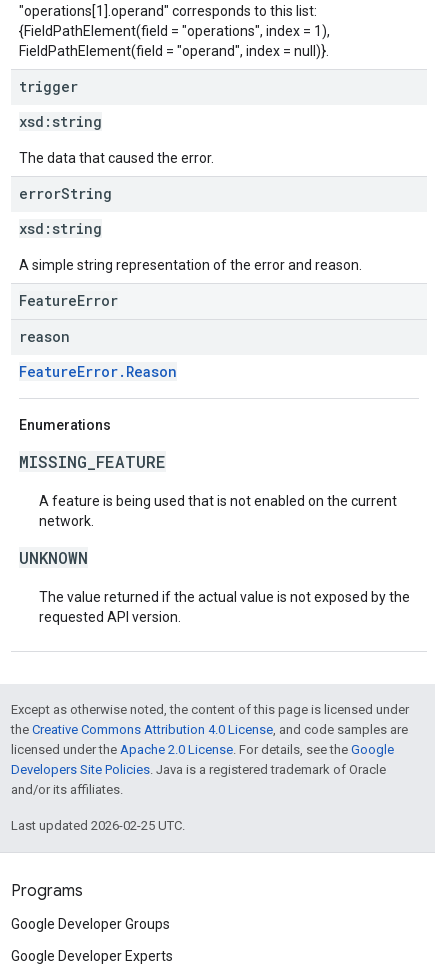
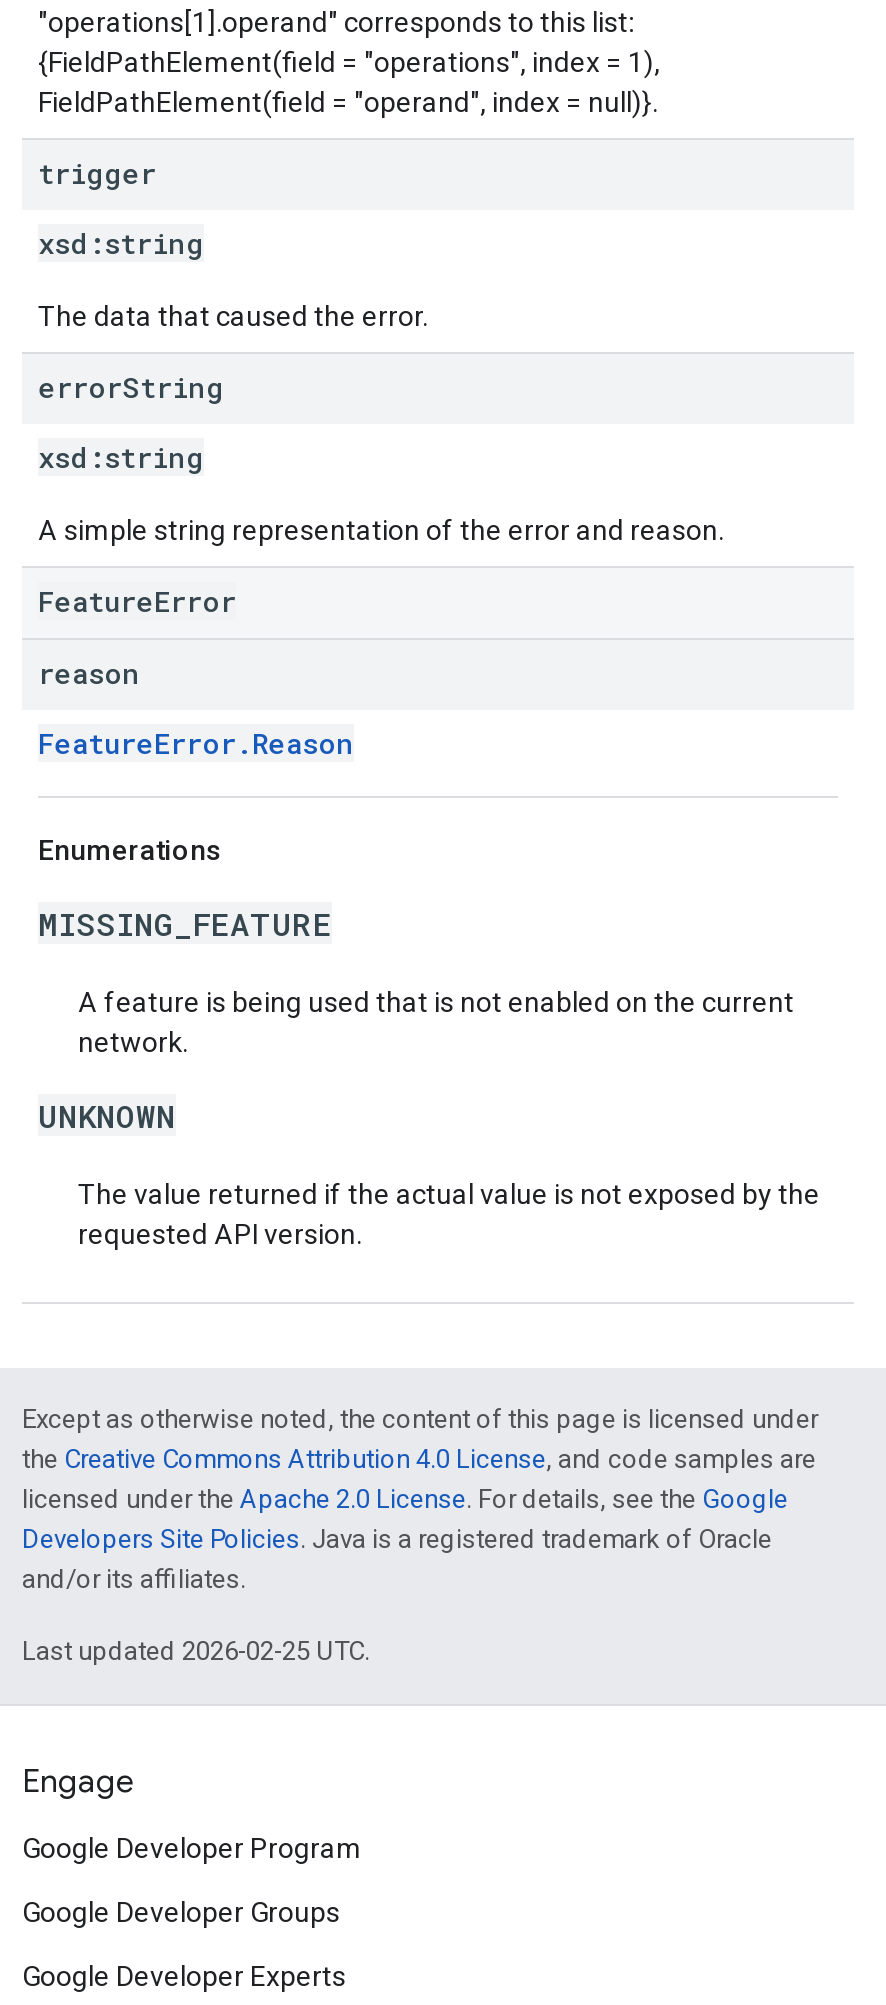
- Programs
+ Engage
+ Google Developer Program
